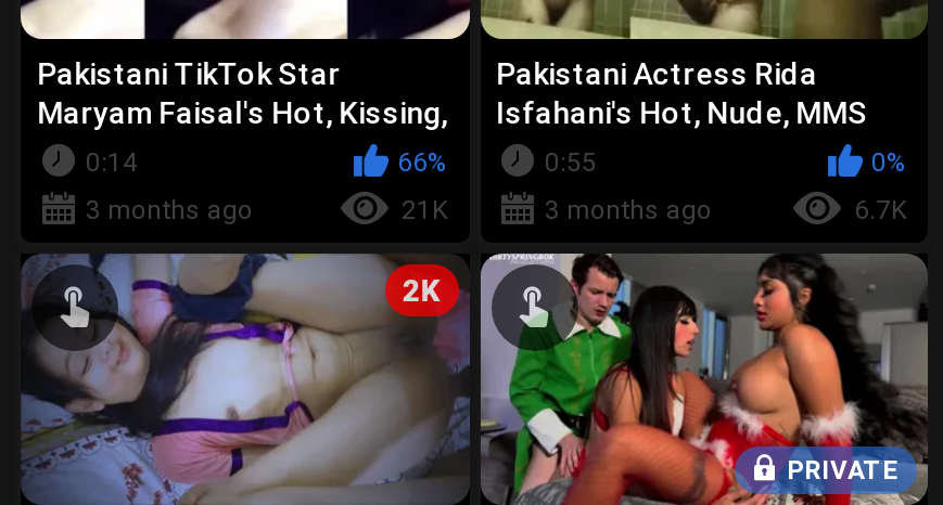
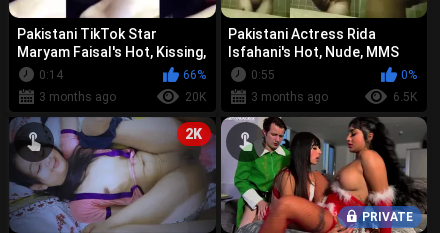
- 21K
+ 20K

- 6.7K
+ 6.5K
